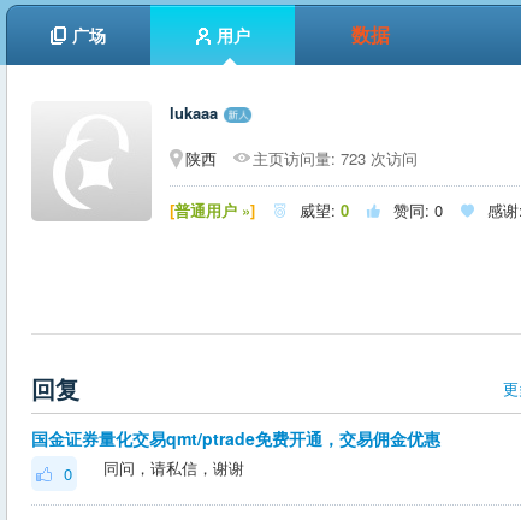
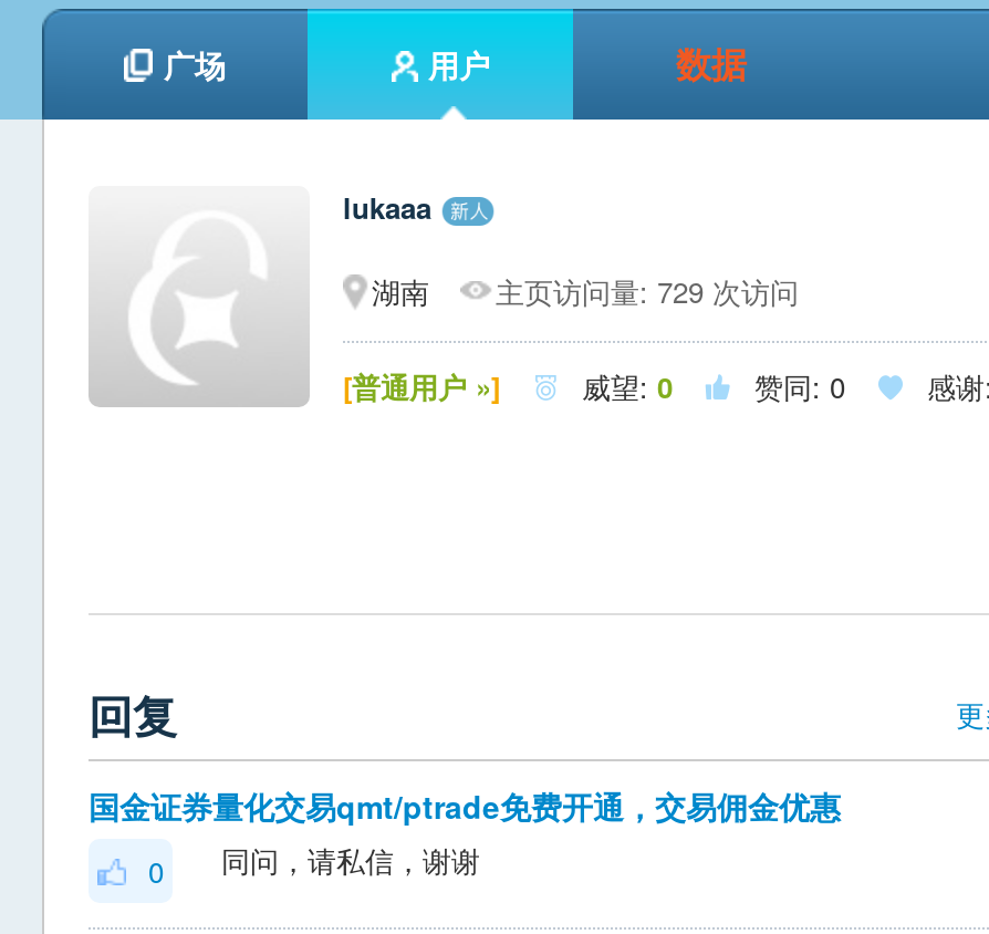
- 陕西
- 主页访问量: 723 次访问
+ 湖南
+ 主页访问量: 729 次访问
